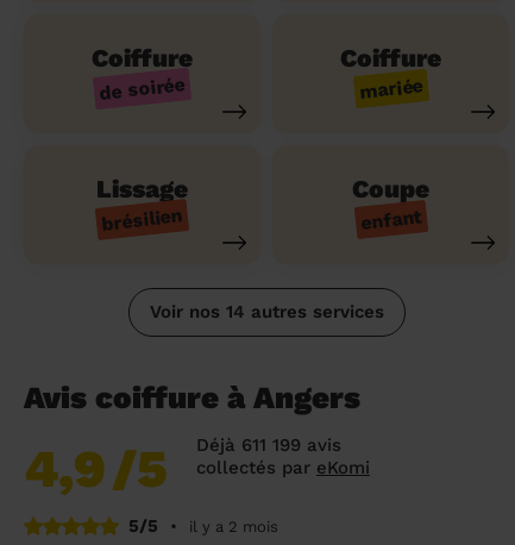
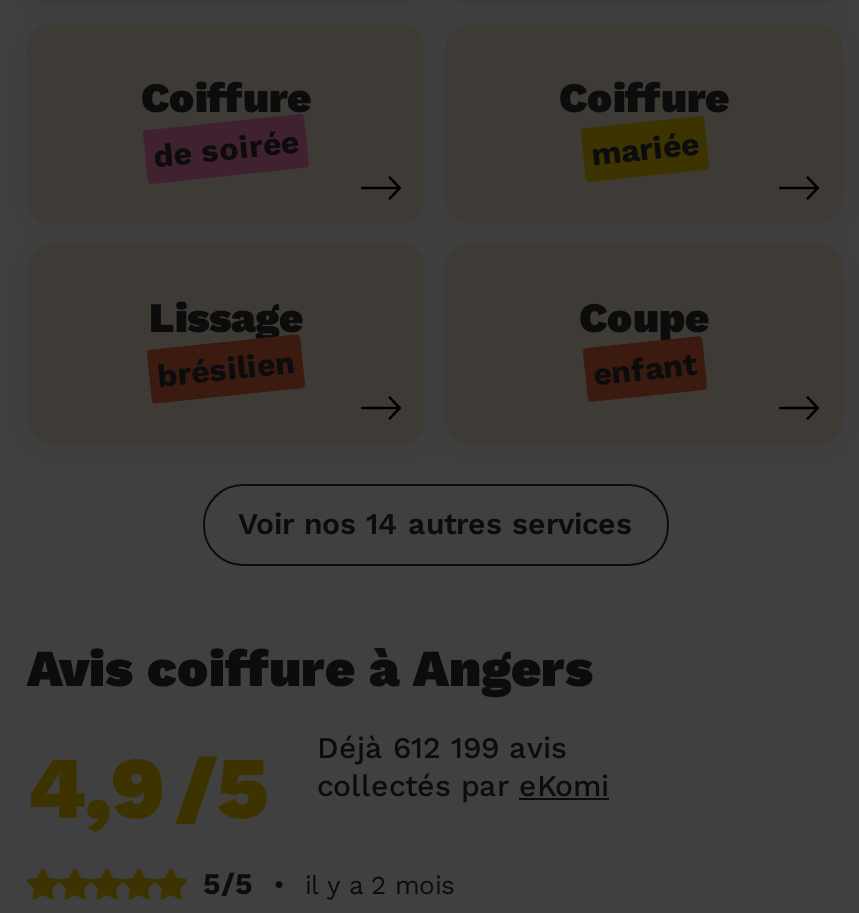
- Déjà 611 199 avis
+ Déjà 612 199 avis
